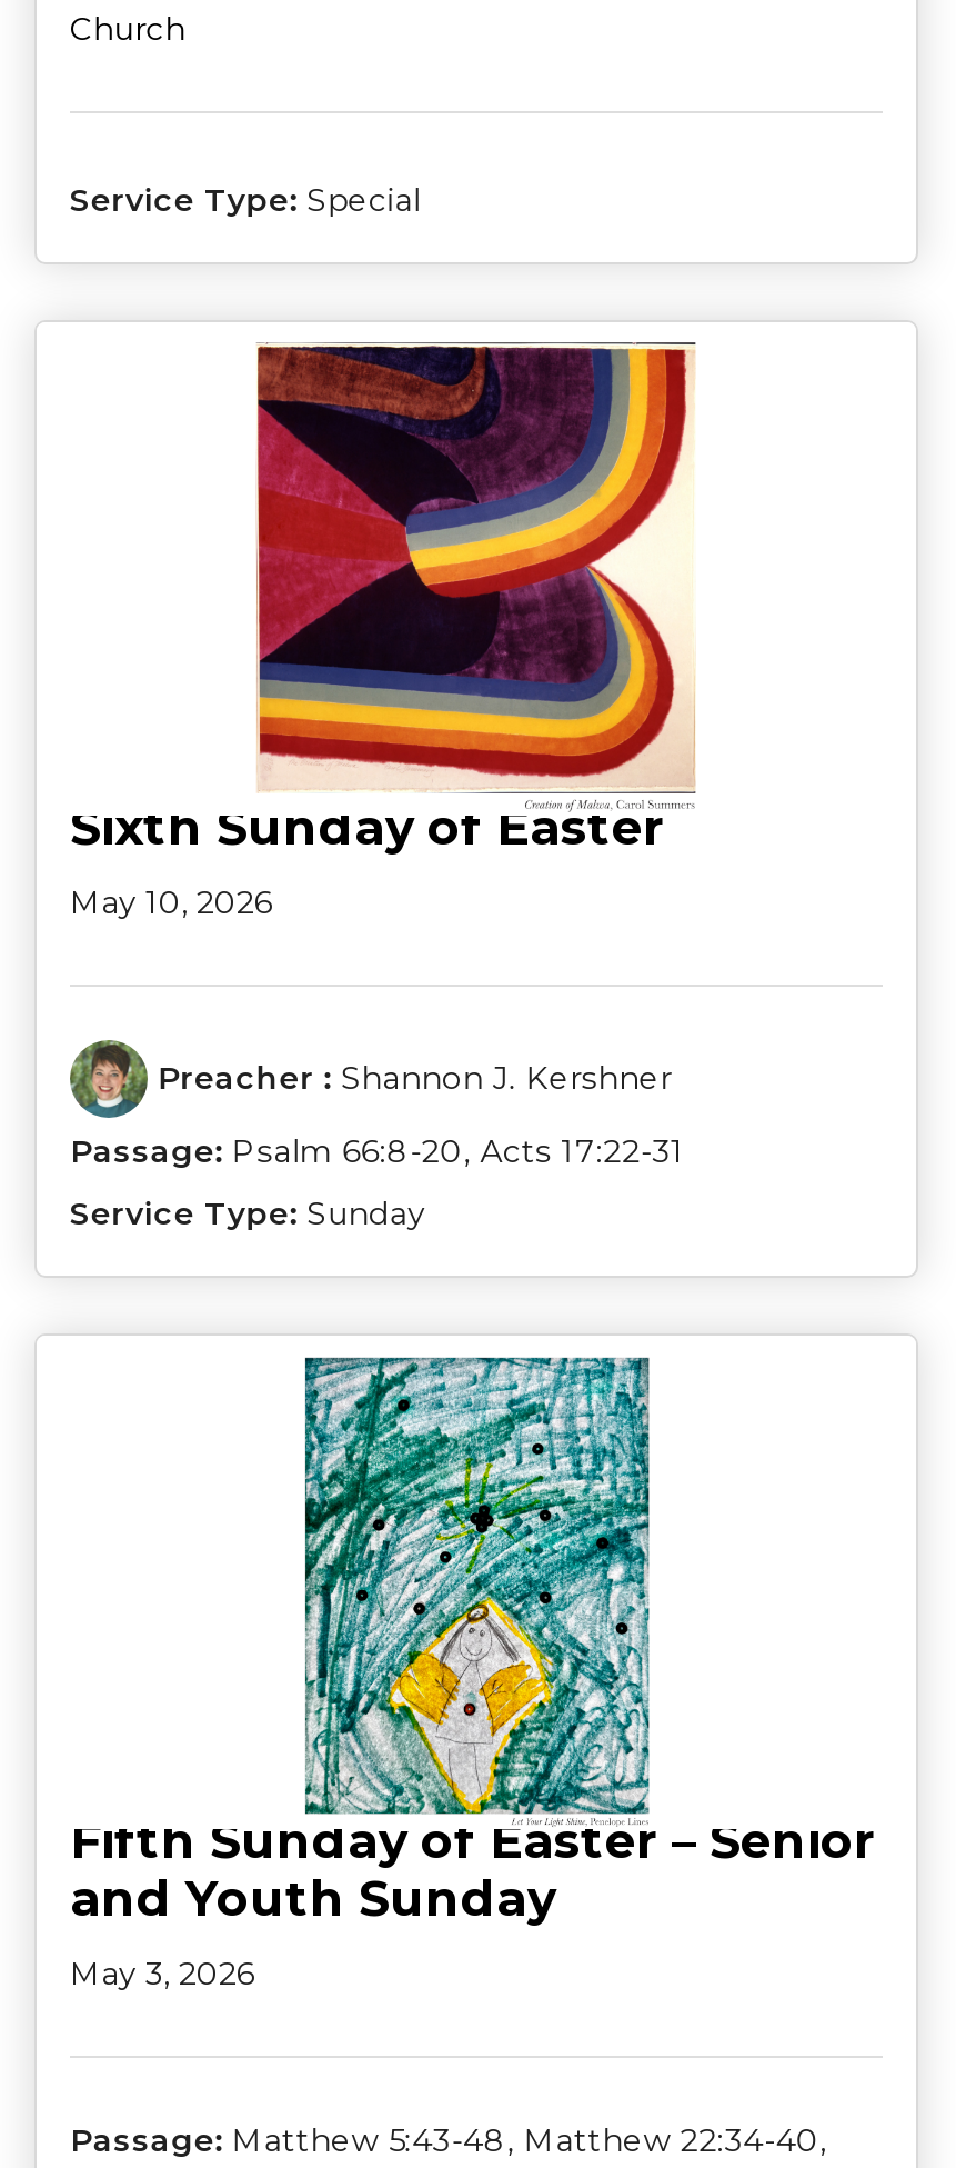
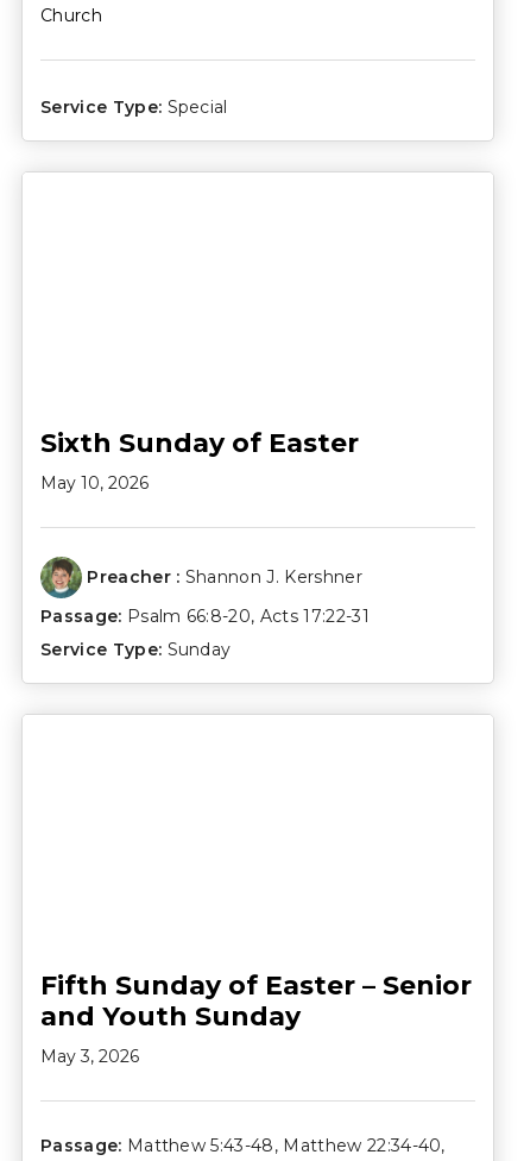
- [image]

- [image]
